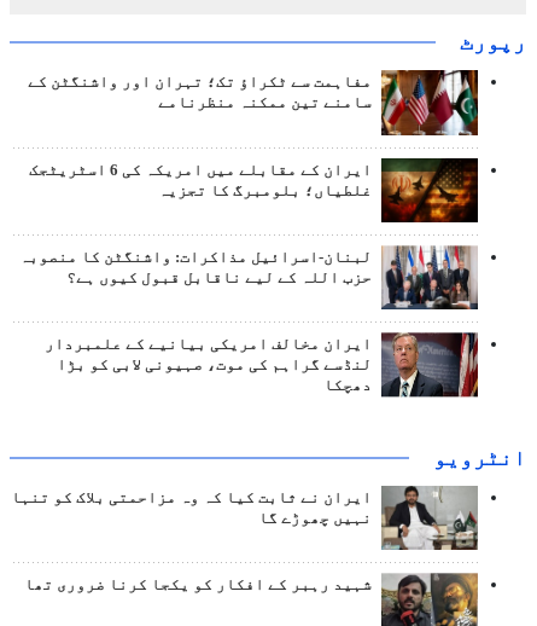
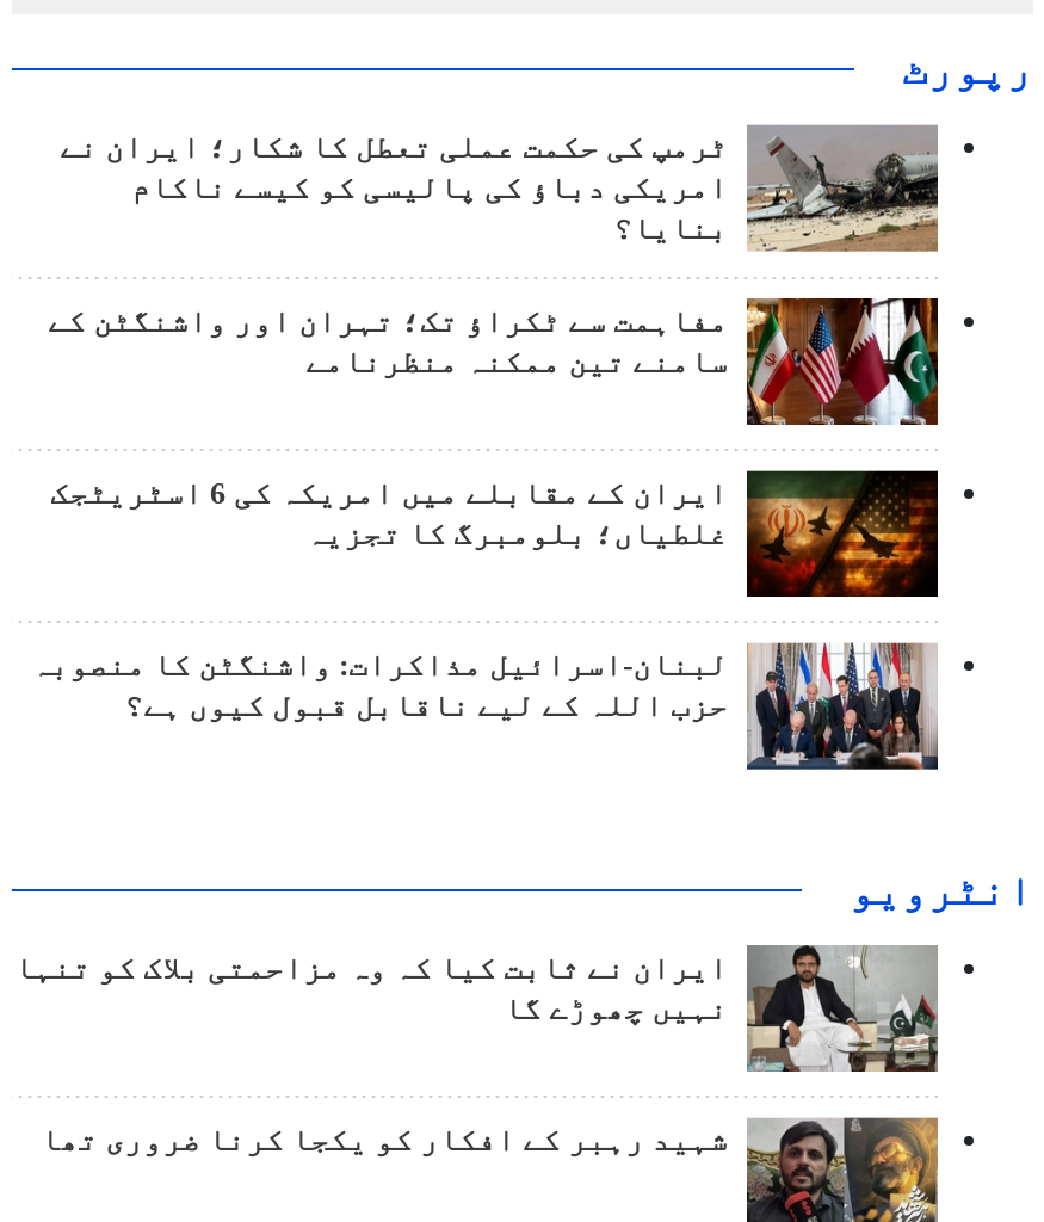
+ [image]
+ ٹرمپ کی حکمت عملی تعطل کا شکار؛ ایران نے
+ امریکی دباؤ کی پالیسی کو کیسے ناکام
+ بنایا؟

moved down: [image] | سامنے تین ممکنہ منظرنامے | غلطیاں؛ بلومبرگ کا تجزیہ | لبنان-اسرائیل مذاکرات: واشنگٹن کا منصوبہ | حزب اللہ کے لیے ناقابل قبول کیوں ہے؟

- [image]
- ایران مخالف امریکی بیانیے کے علمبردار
- لنڈسے گراہم کی موت، صہیونی لابی کو بڑا
- دھچکا
